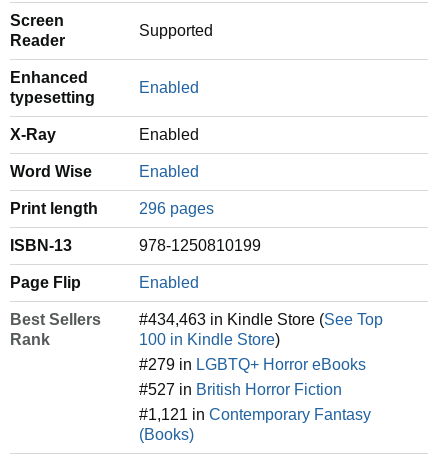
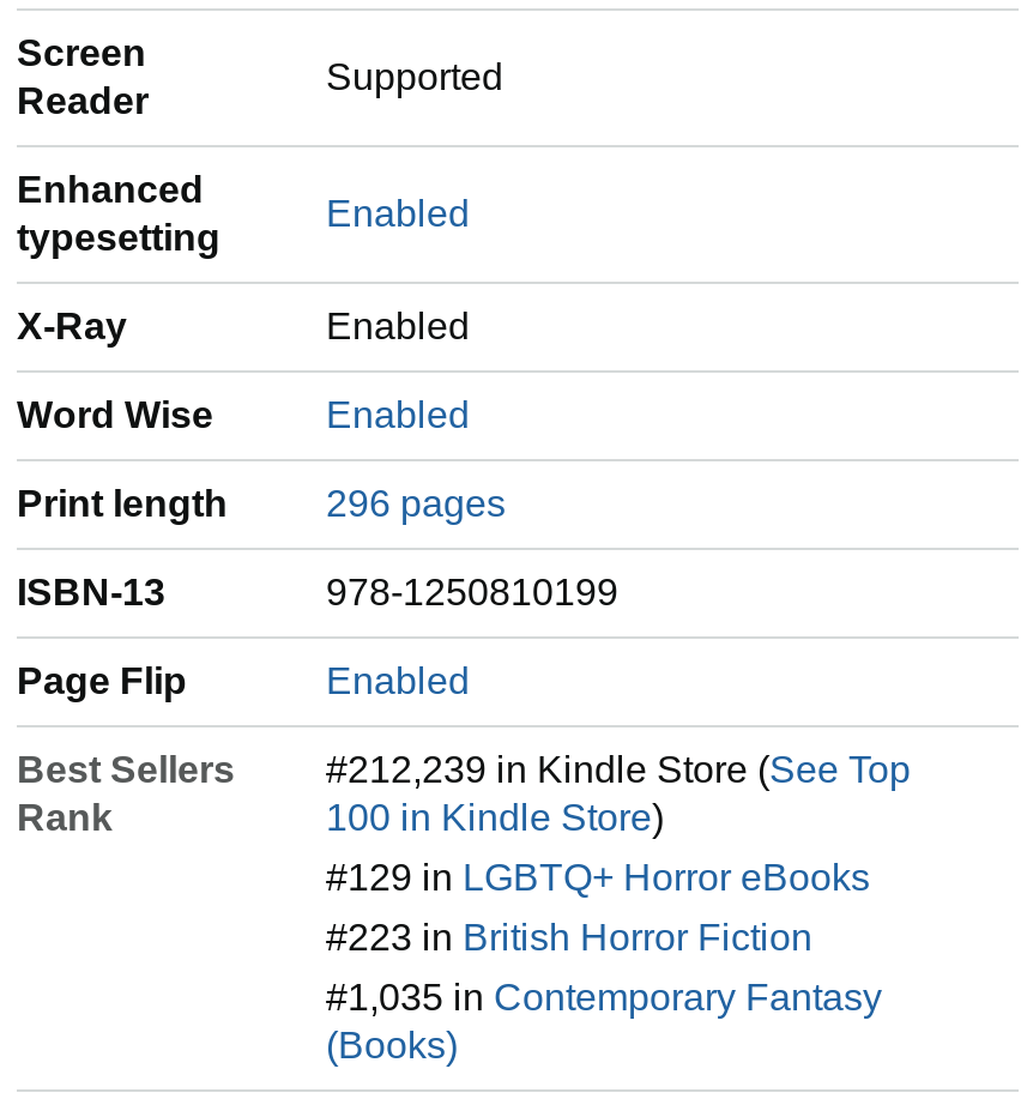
- #434,463 in Kindle Store (See Top
+ #212,239 in Kindle Store (See Top

- #279 in LGBTQ+ Horror eBooks
+ #129 in LGBTQ+ Horror eBooks

- #527 in British Horror Fiction
+ #223 in British Horror Fiction

- #1,121 in Contemporary Fantasy
+ #1,035 in Contemporary Fantasy
